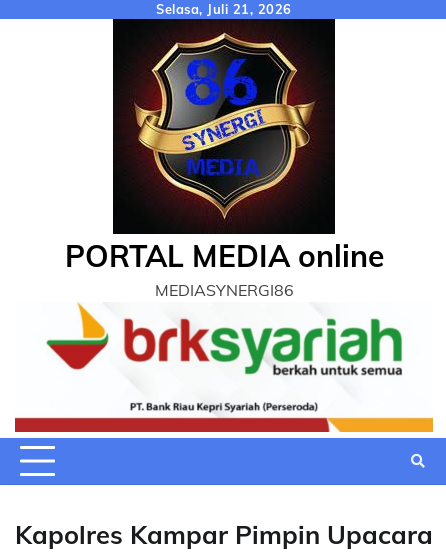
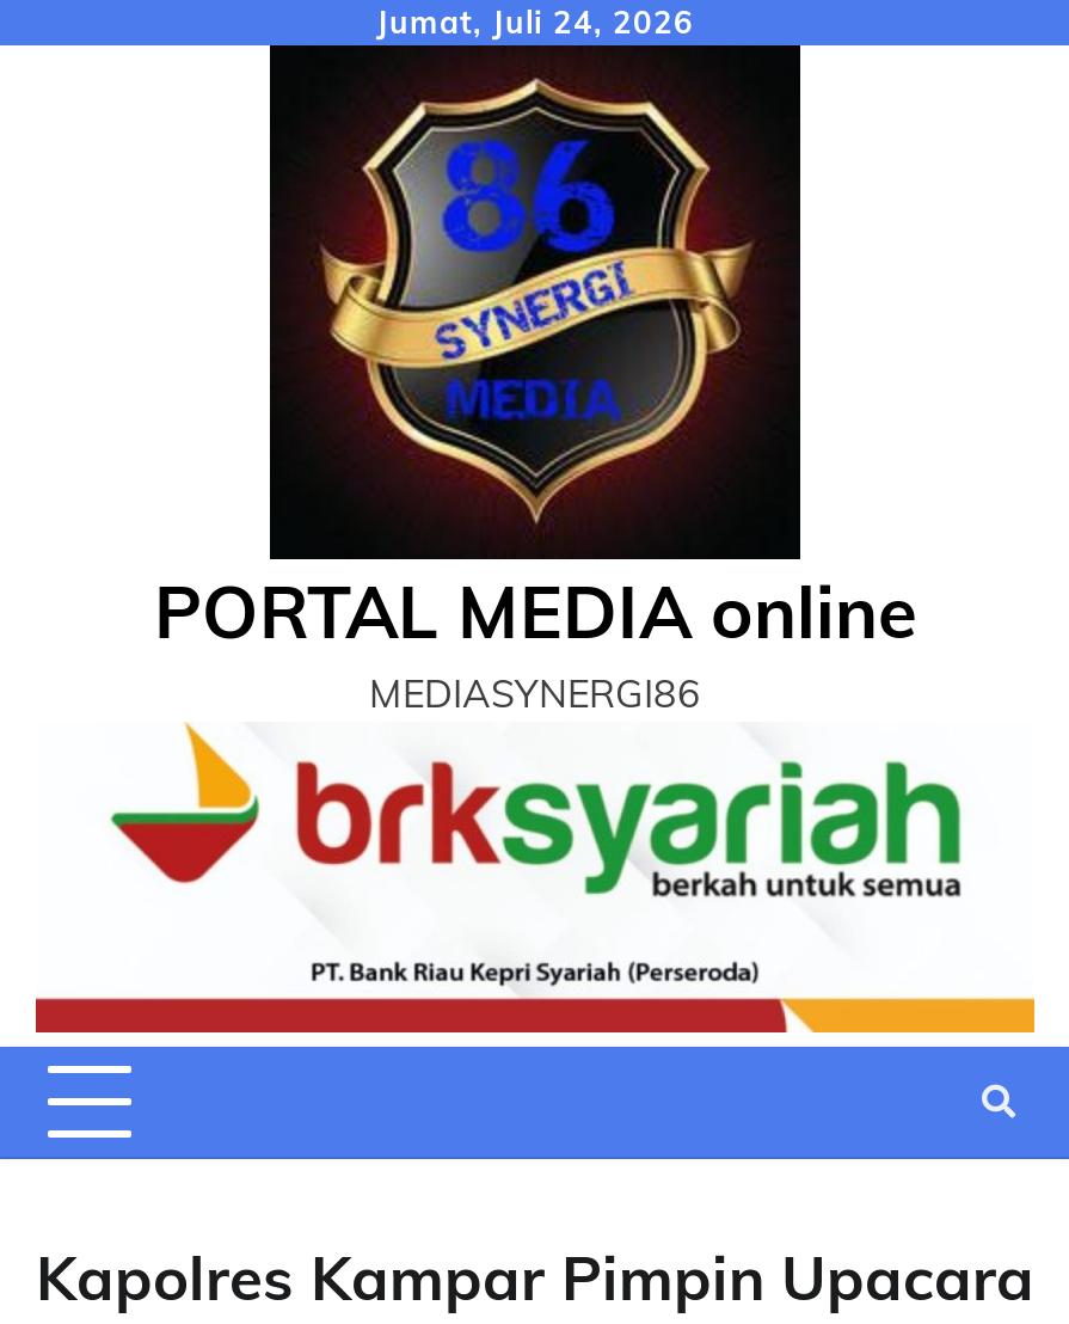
- Selasa, Juli 21, 2026
+ Jumat, Juli 24, 2026
